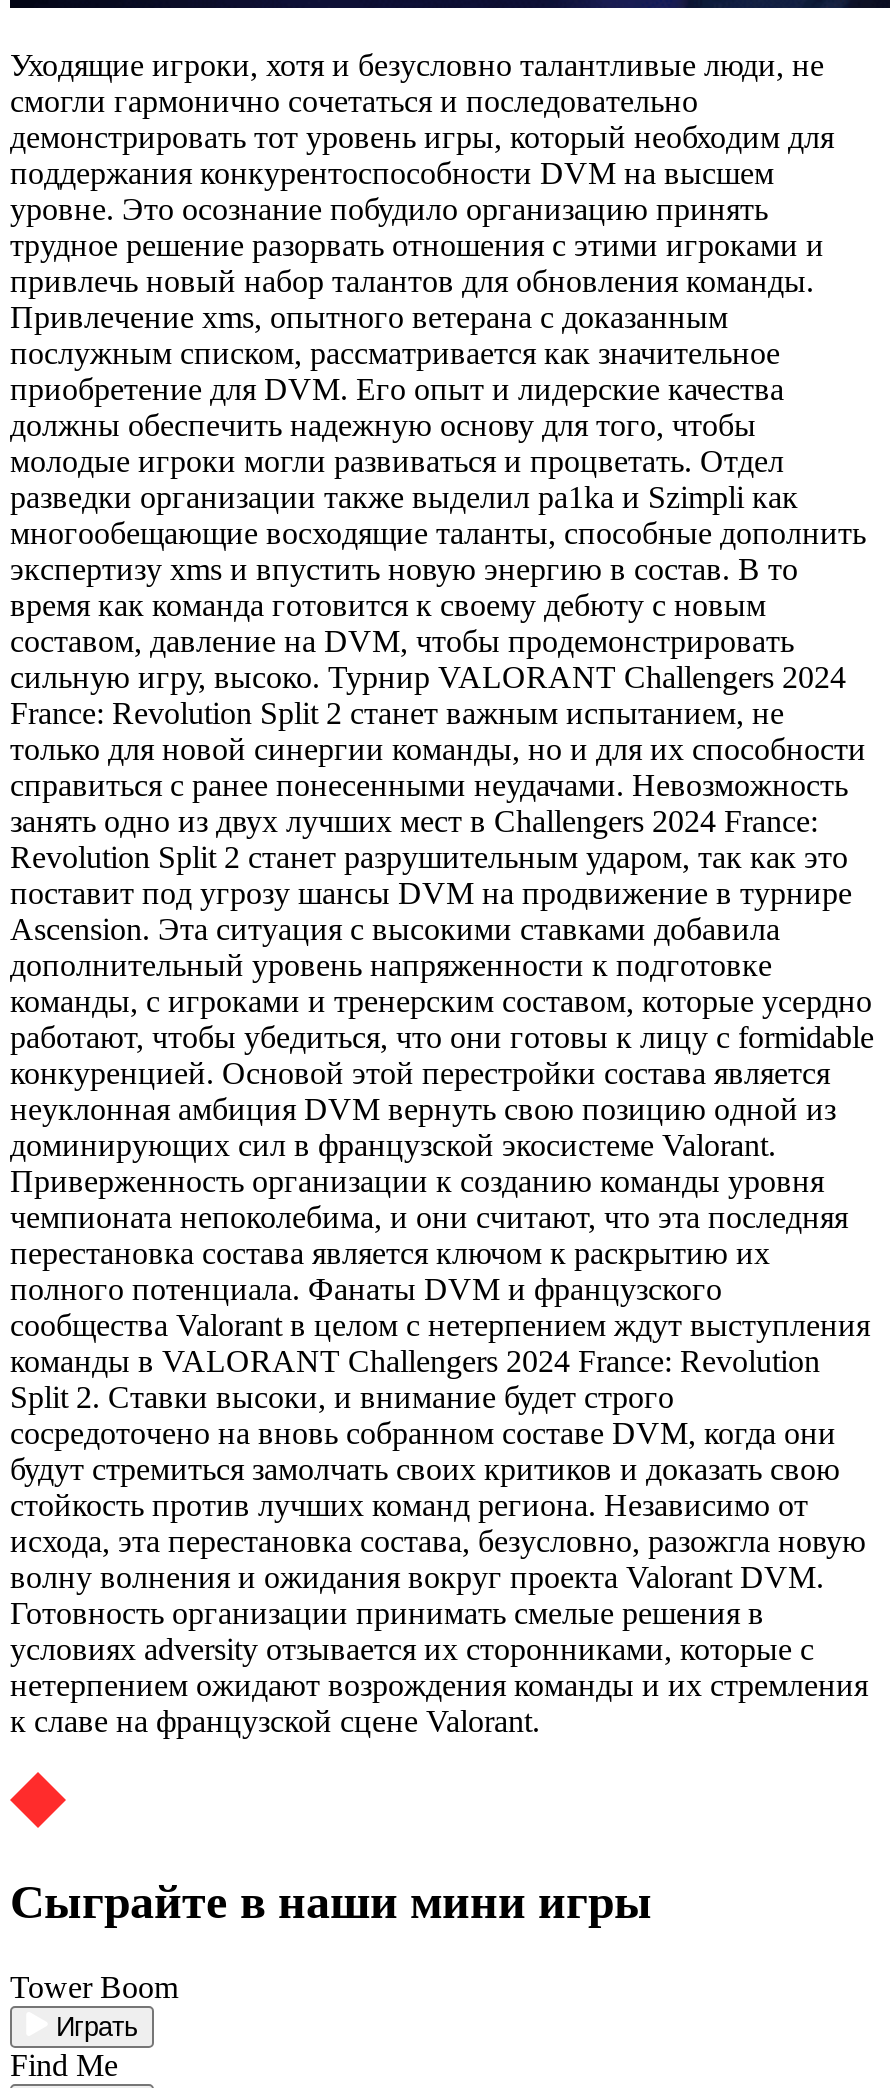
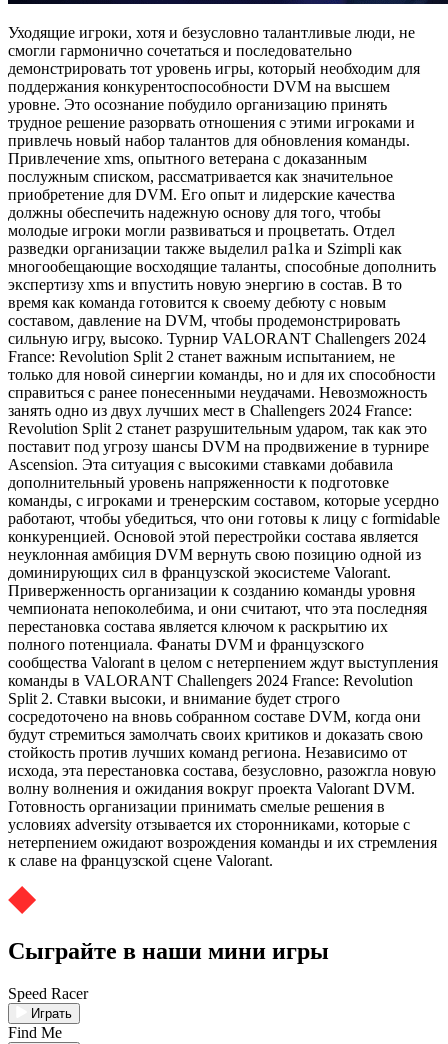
- Tower Boom
+ Speed Racer
